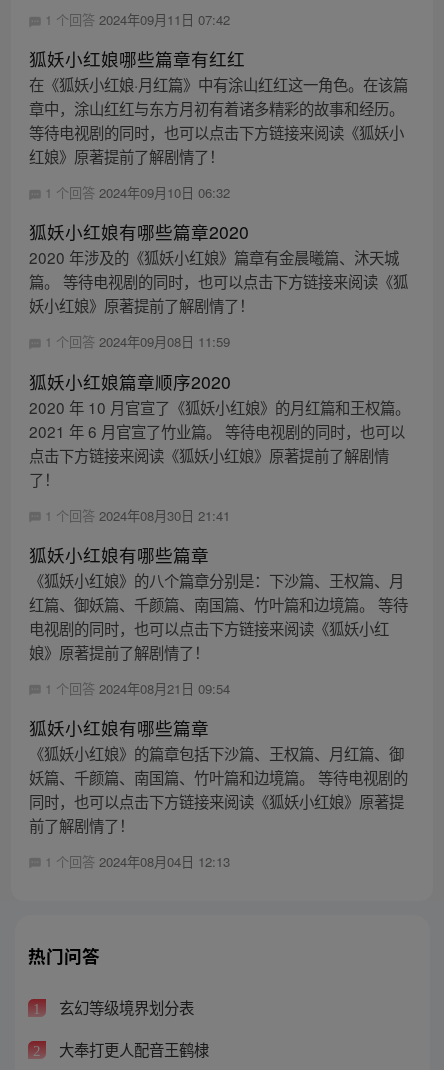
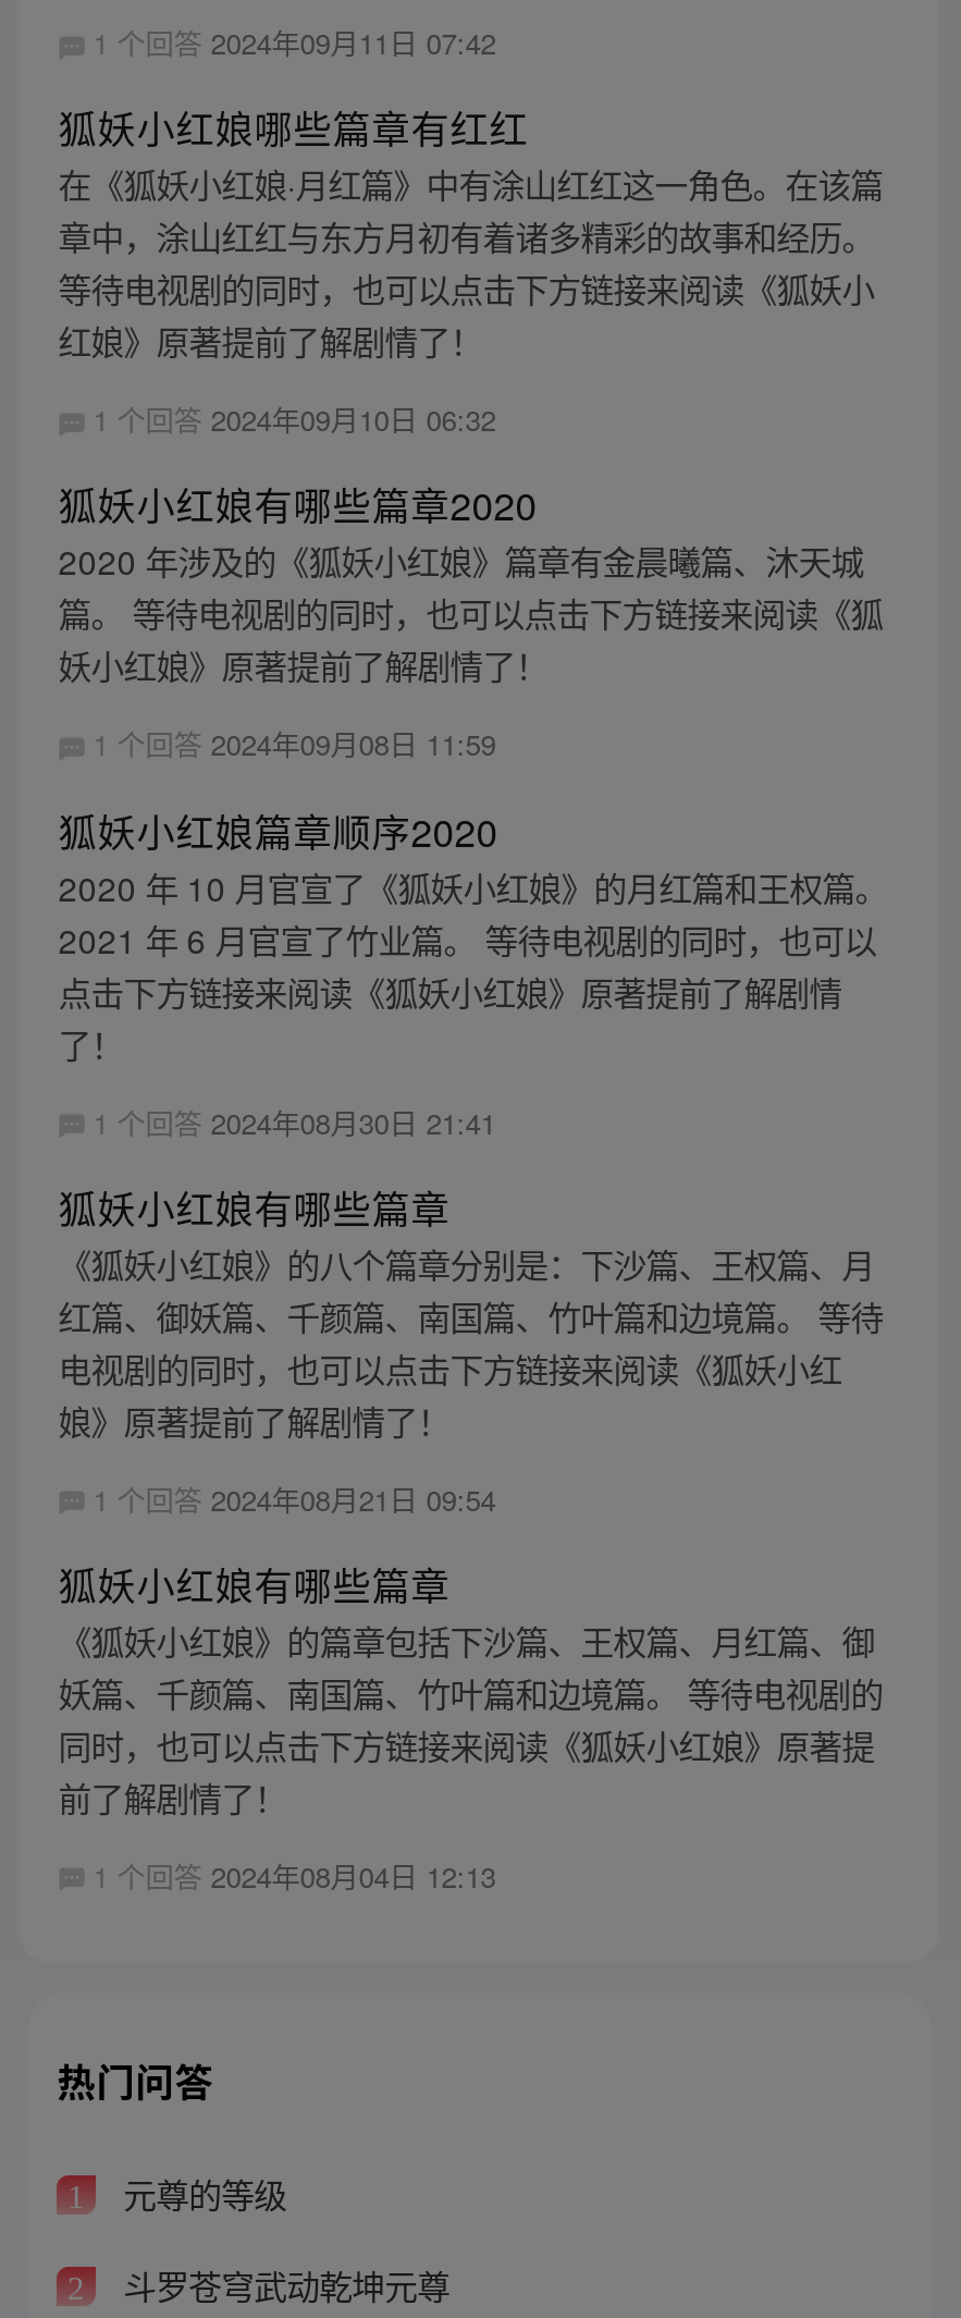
- 玄幻等级境界划分表
+ 元尊的等级

- 大奉打更人配音王鹤棣
+ 斗罗苍穹武动乾坤元尊
